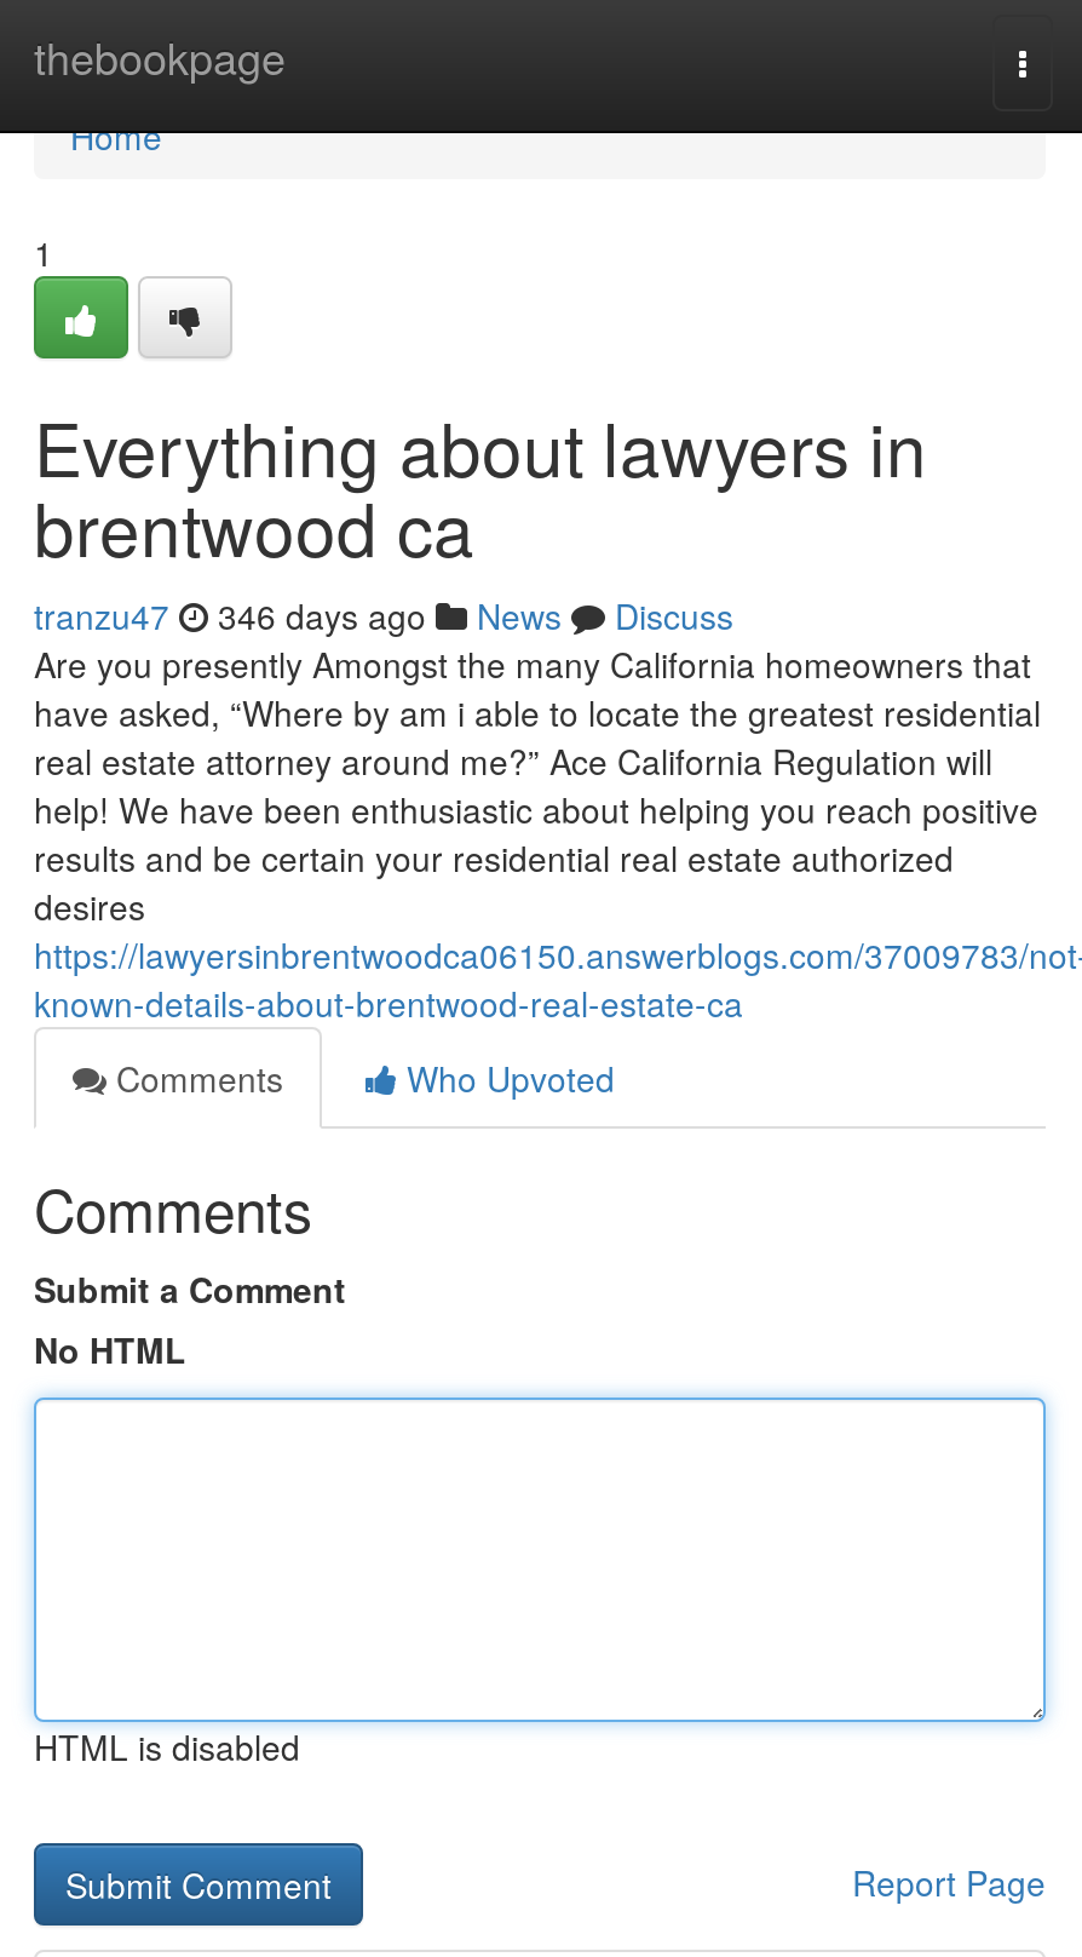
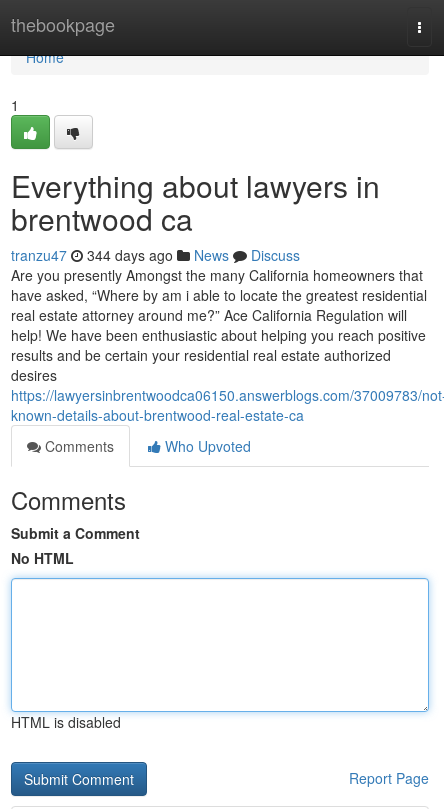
- tranzu47 346 days ago News Discuss
+ tranzu47 344 days ago News Discuss
